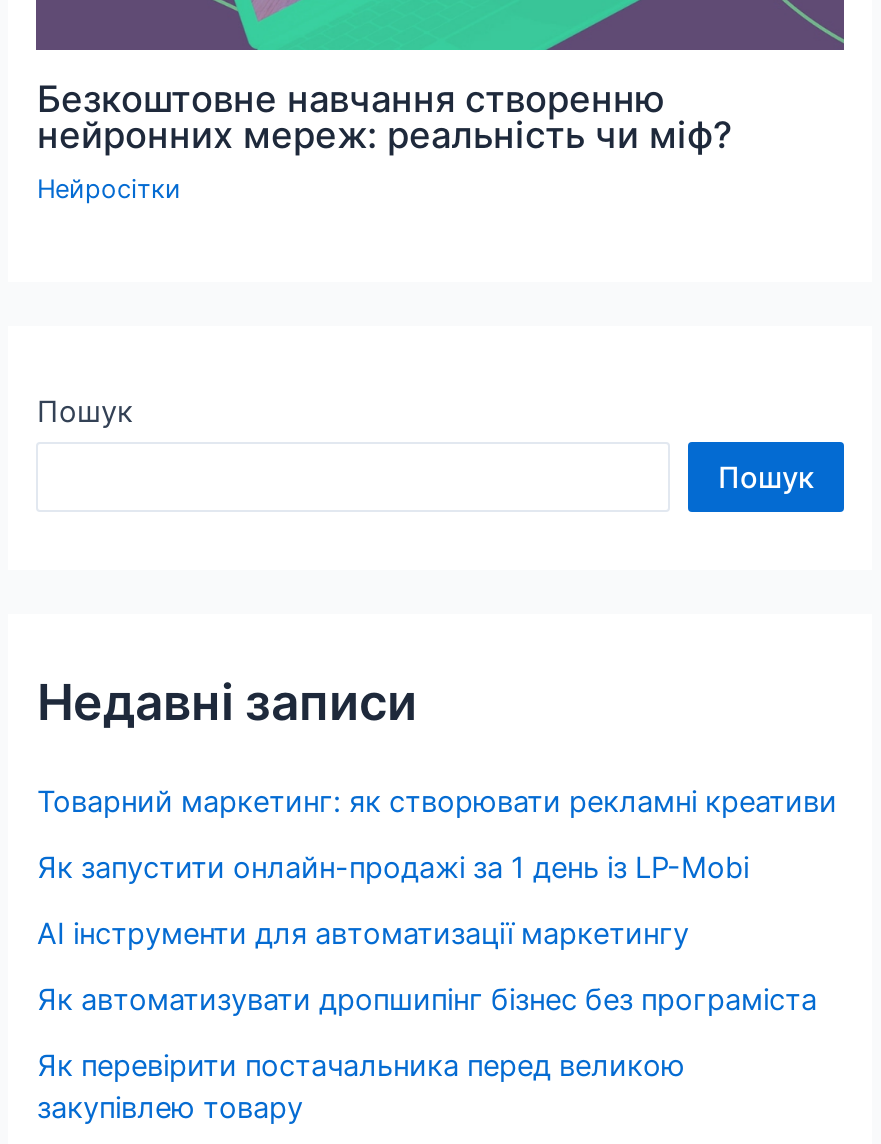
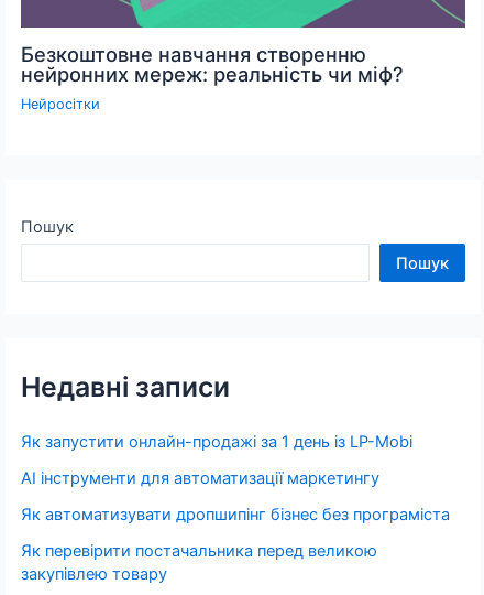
- Товарний маркетинг: як створювати рекламні креативи
